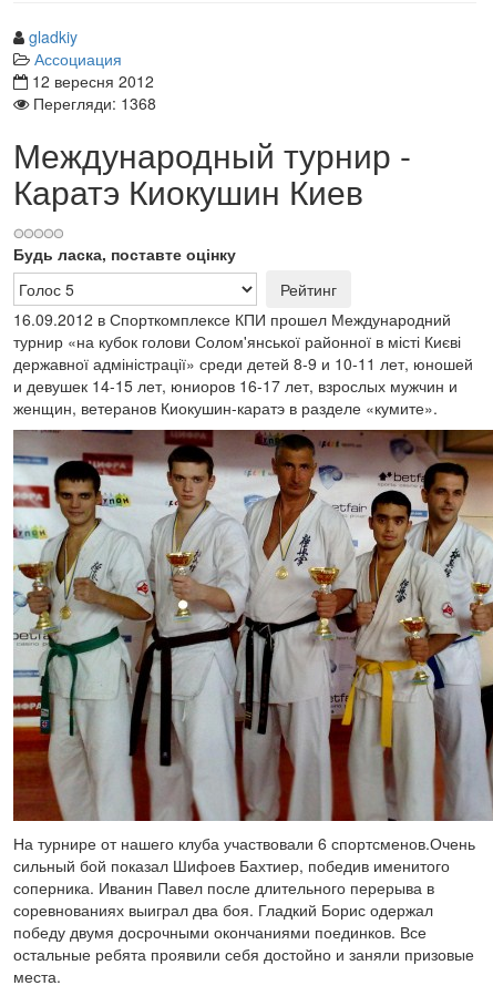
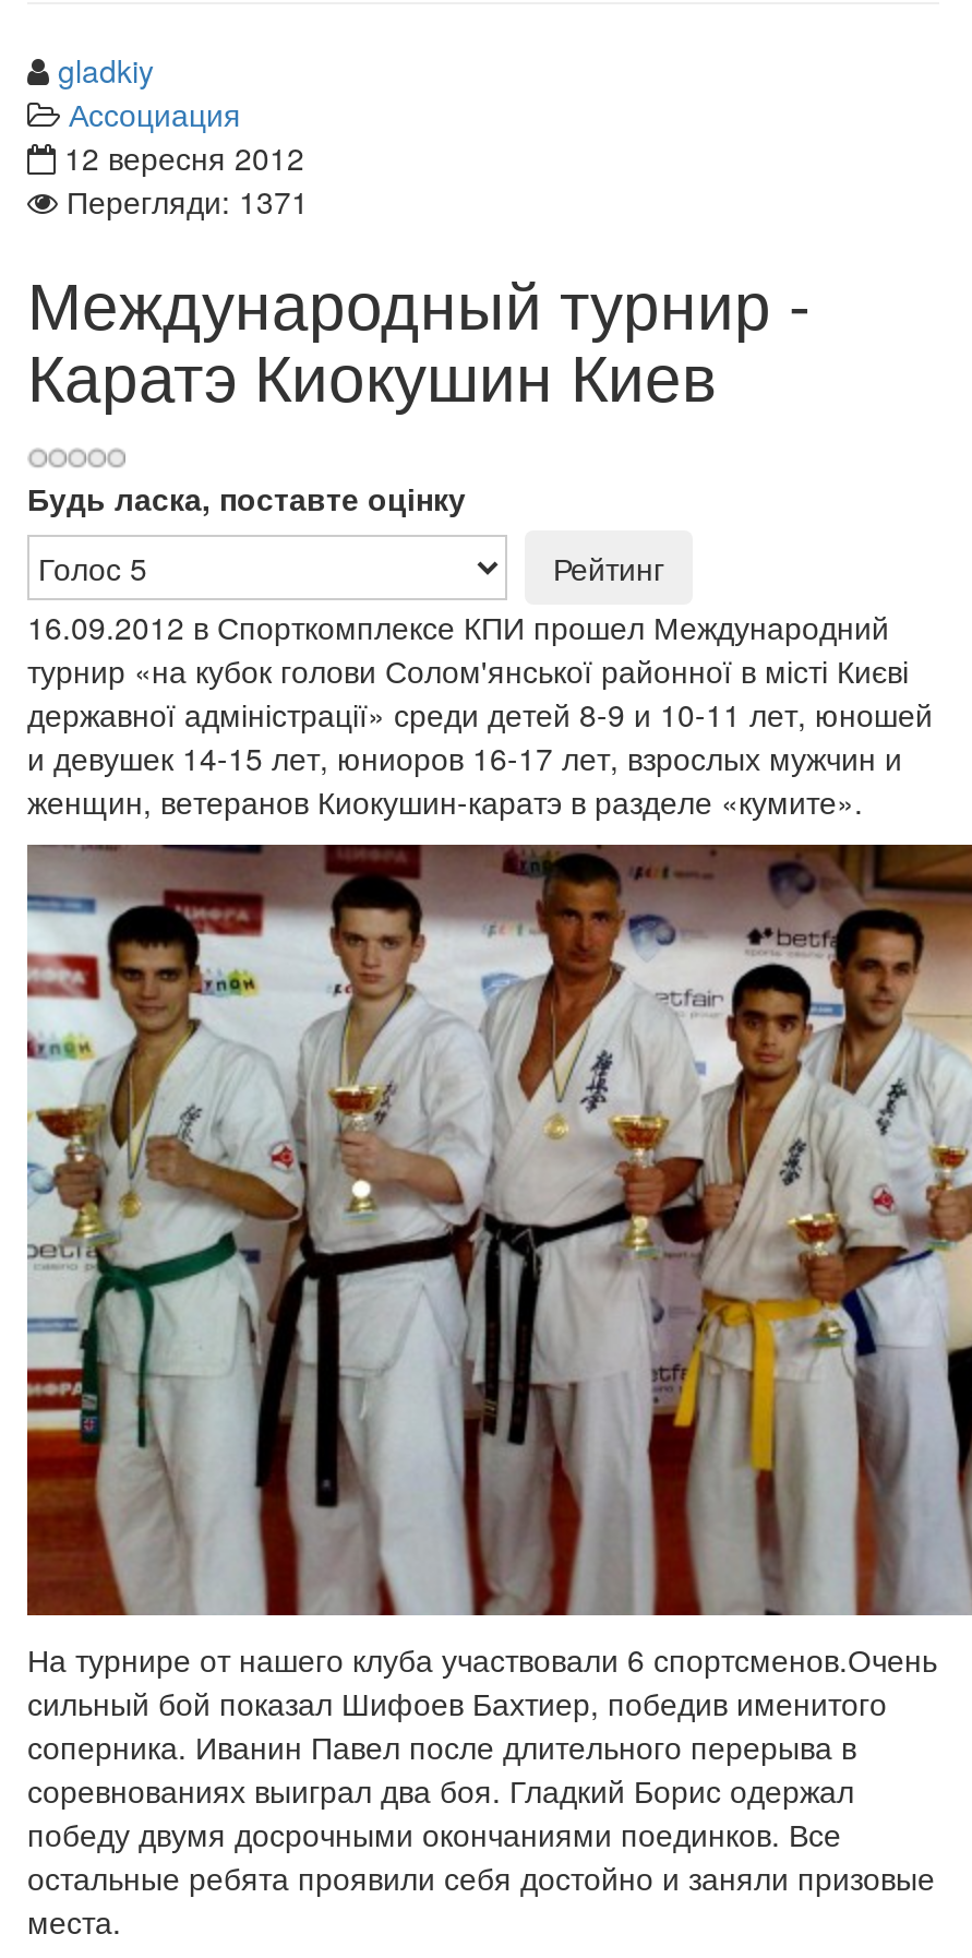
- Перегляди: 1368
+ Перегляди: 1371
